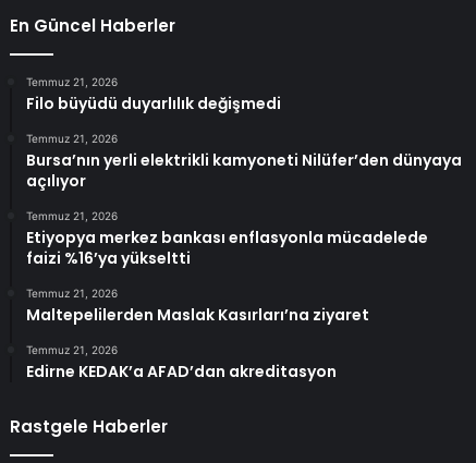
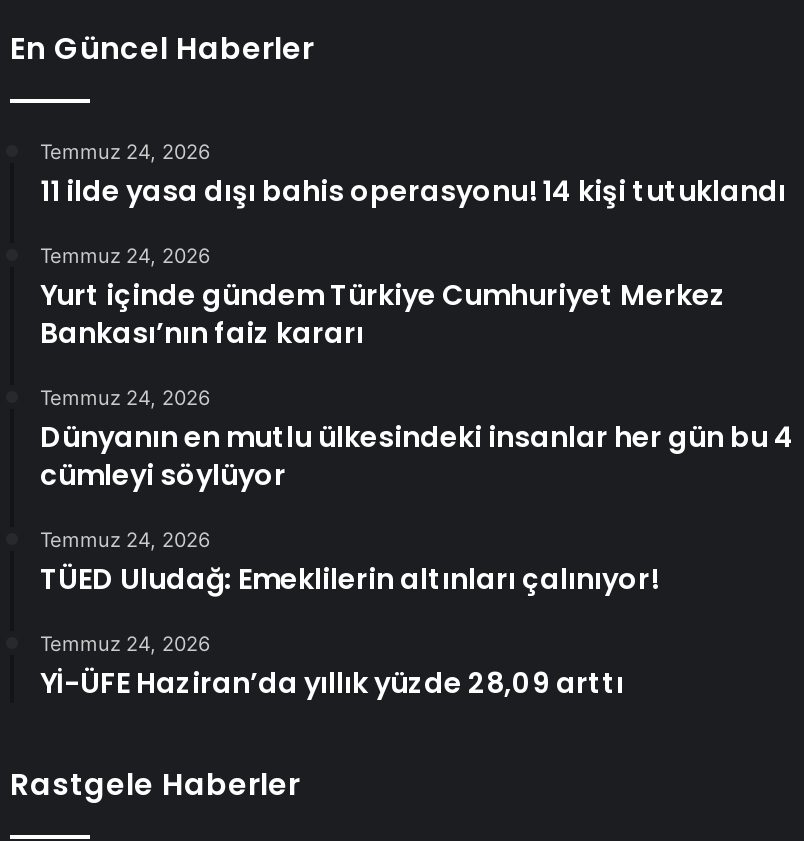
- Temmuz 21, 2026
- Filo büyüdü duyarlılık değişmedi
+ Temmuz 24, 2026
+ 11 ilde yasa dışı bahis operasyonu! 14 kişi tutuklandı

- Temmuz 21, 2026
- Bursa’nın yerli elektrikli kamyoneti Nilüfer’den dünyaya
- açılıyor
+ Temmuz 24, 2026
+ Yurt içinde gündem Türkiye Cumhuriyet Merkez
+ Bankası’nın faiz kararı

- Temmuz 21, 2026
- Etiyopya merkez bankası enflasyonla mücadelede
- faizi %16’ya yükseltti
+ Temmuz 24, 2026
+ Dünyanın en mutlu ülkesindeki insanlar her gün bu 4
+ cümleyi söylüyor

- Temmuz 21, 2026
- Maltepelilerden Maslak Kasırları’na ziyaret
+ Temmuz 24, 2026
+ TÜED Uludağ: Emeklilerin altınları çalınıyor!

- Temmuz 21, 2026
- Edirne KEDAK’a AFAD’dan akreditasyon
+ Temmuz 24, 2026
+ Yİ-ÜFE Haziran’da yıllık yüzde 28,09 arttı
